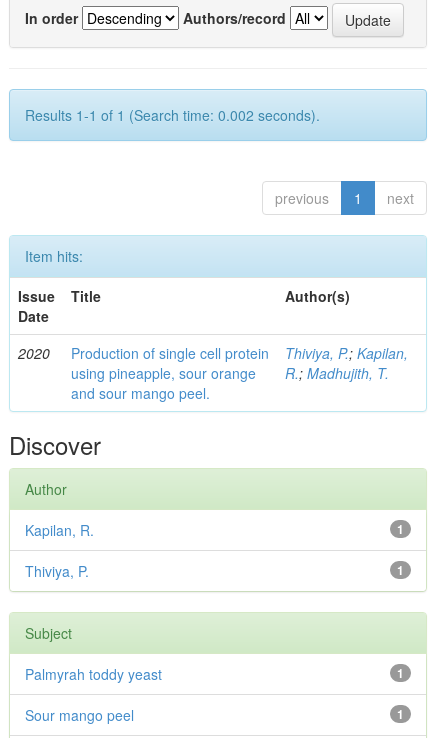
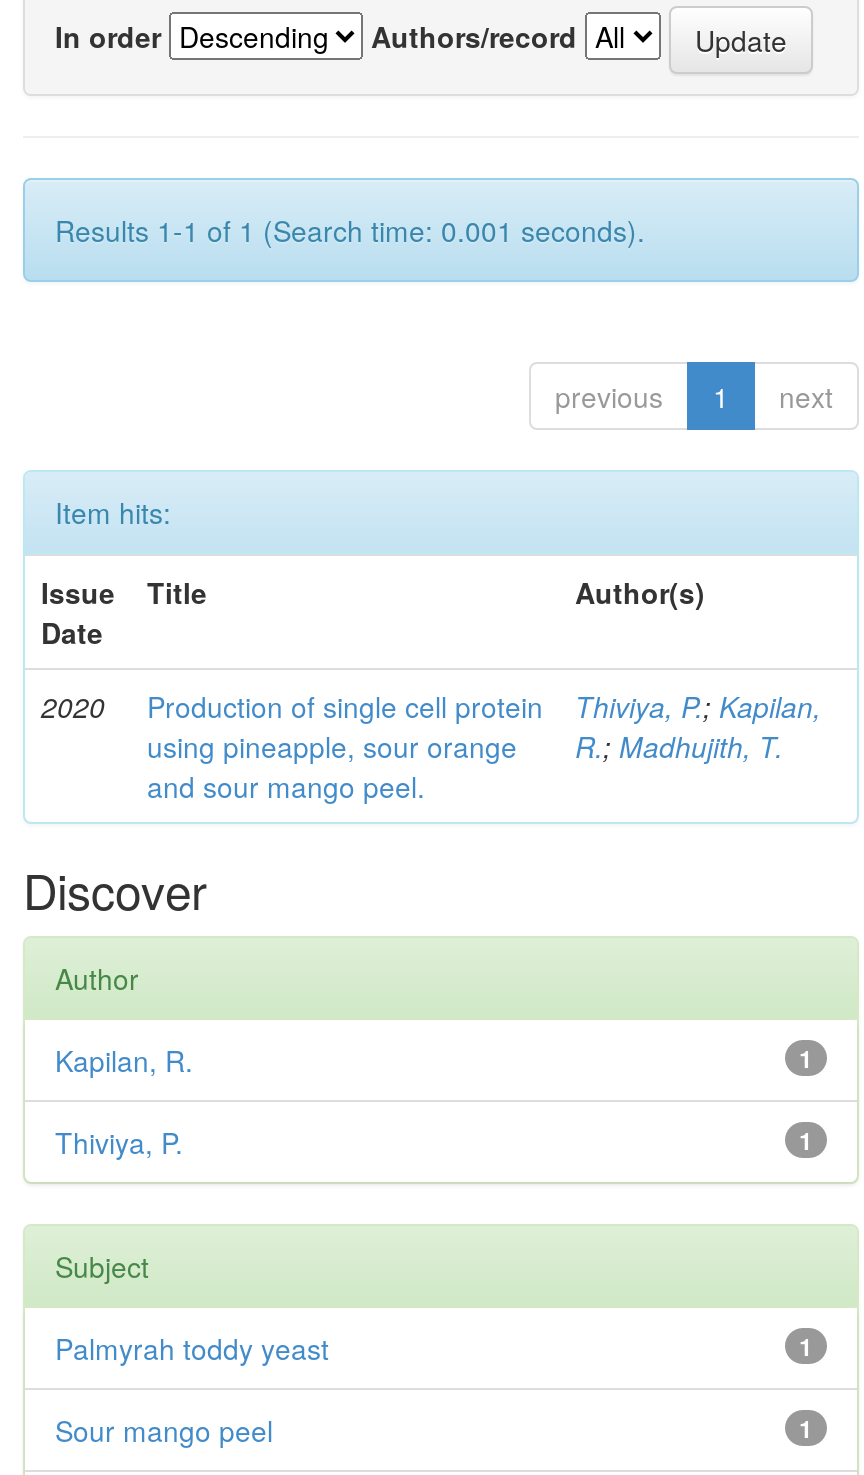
- Results 1-1 of 1 (Search time: 0.002 seconds).
+ Results 1-1 of 1 (Search time: 0.001 seconds).
